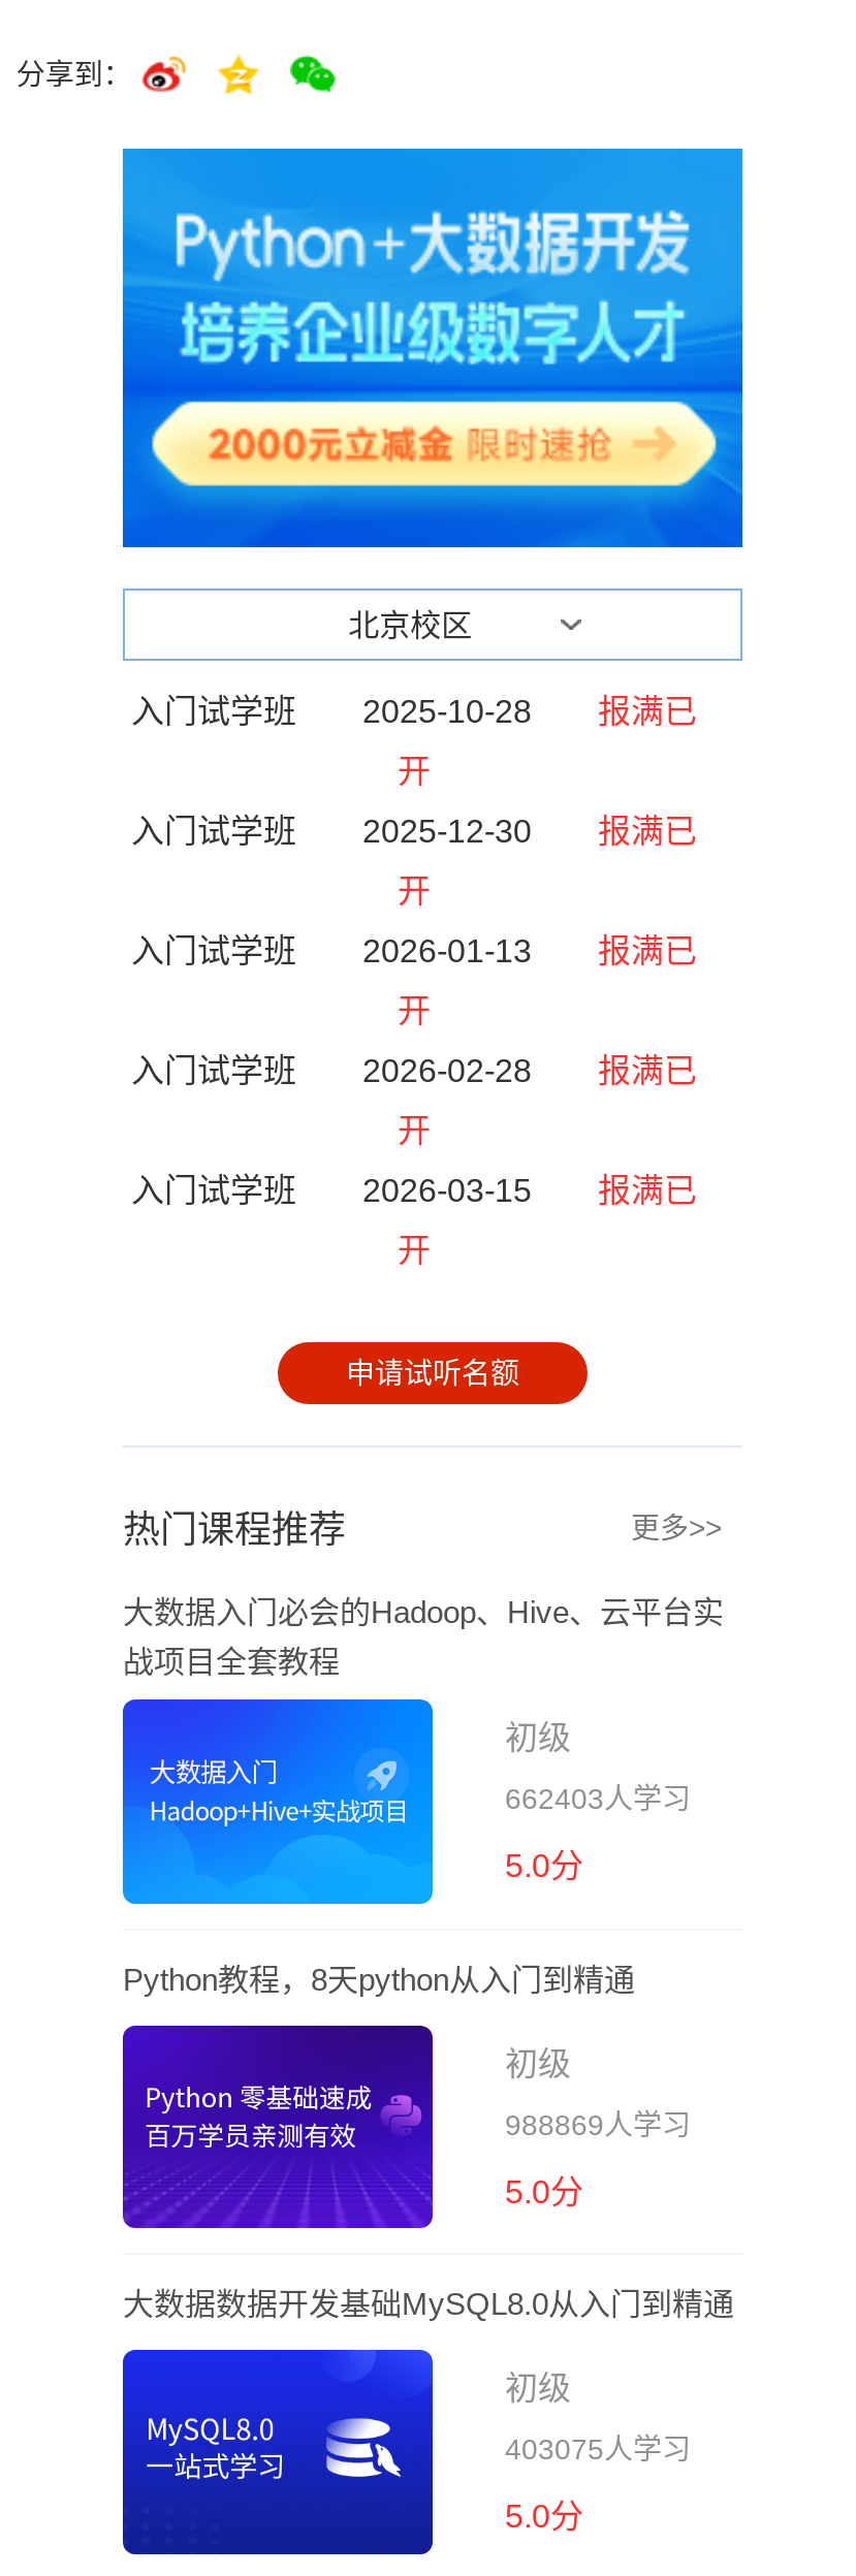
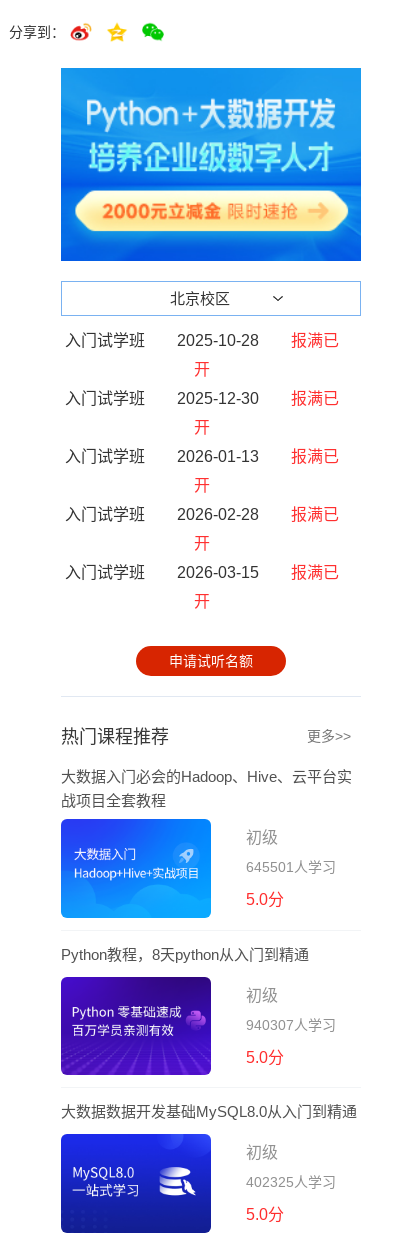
- 662403人学习
+ 645501人学习

- 988869人学习
+ 940307人学习

- 403075人学习
+ 402325人学习
